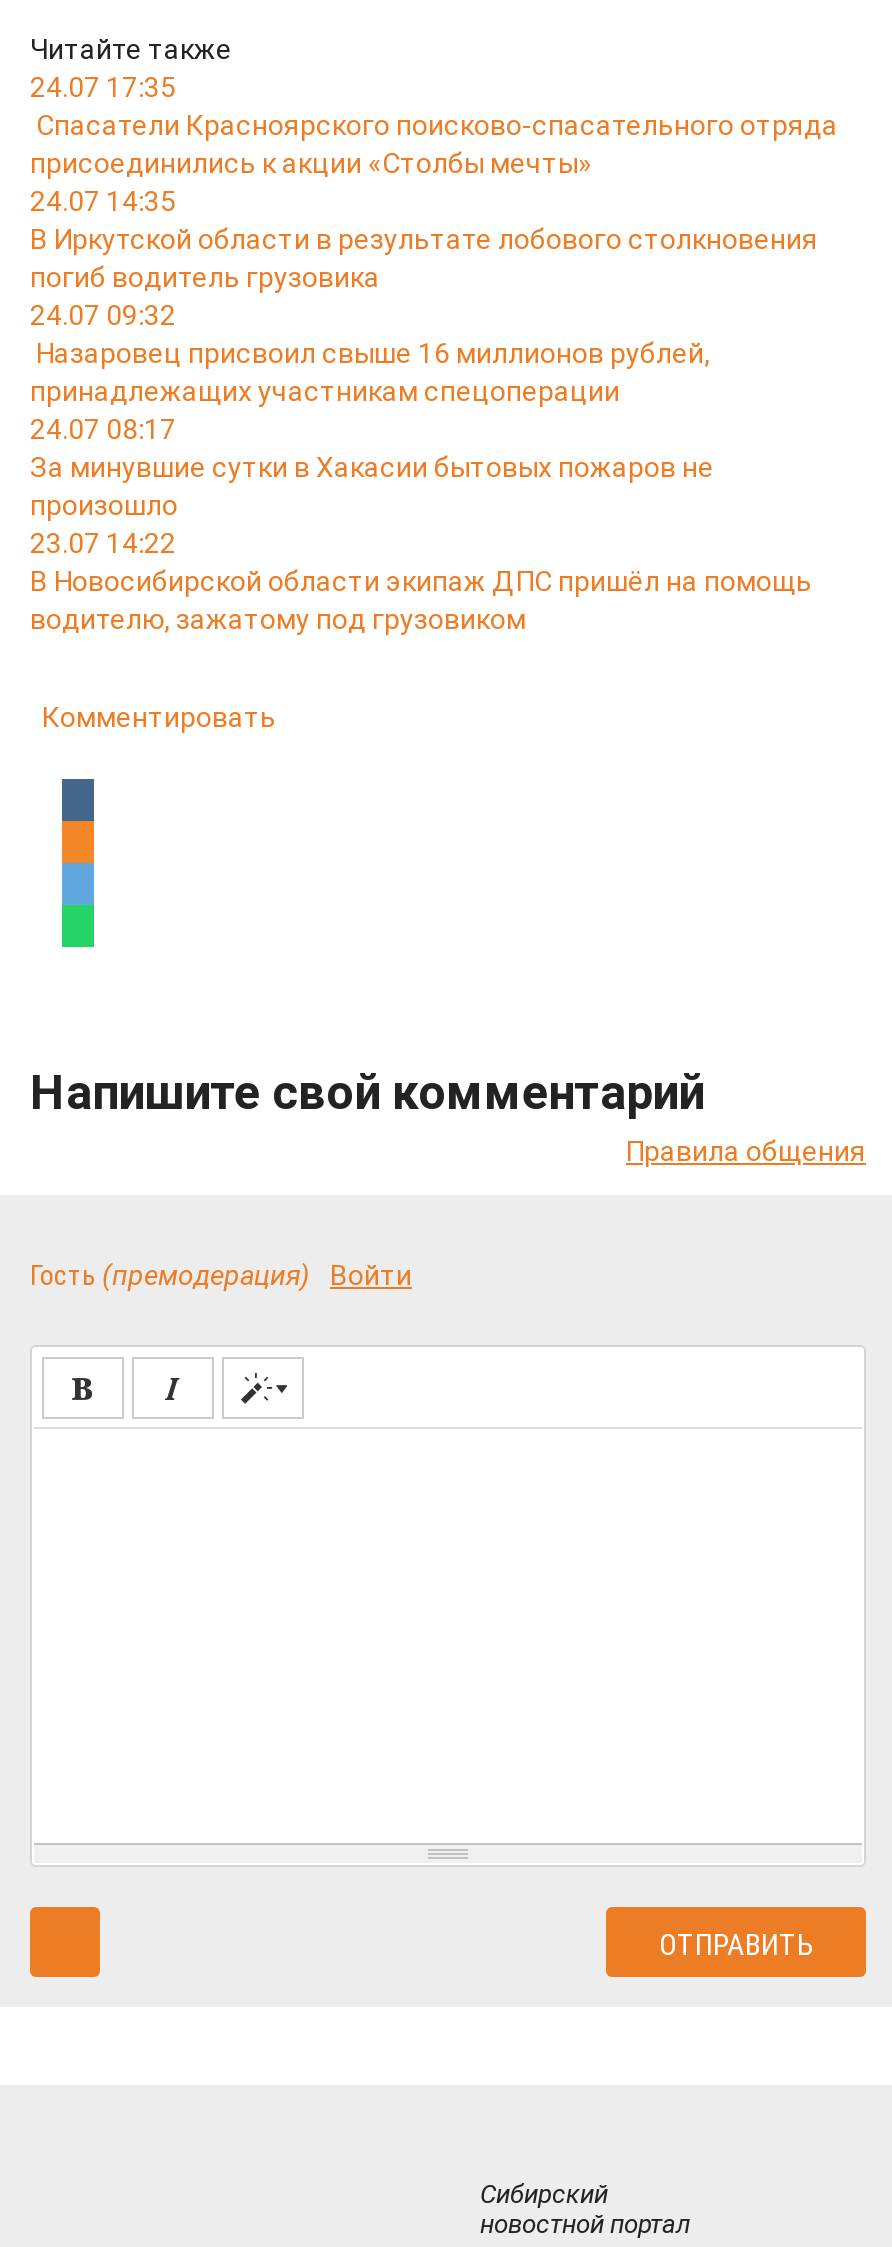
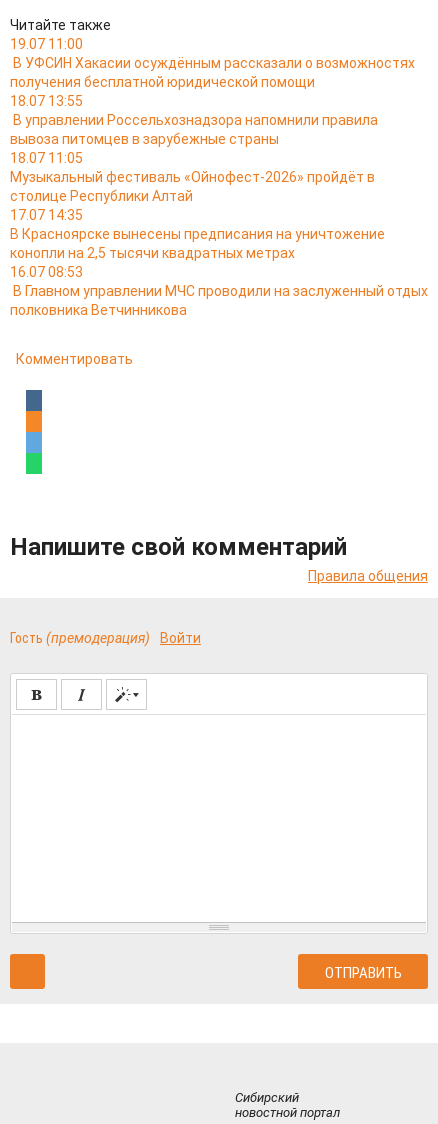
- 24.07 17:35
- Спасатели Красноярского поисково-спасательного отряда
- присоединились к акции «Столбы мечты»
- 24.07 14:35
- В Иркутской области в результате лобового столкновения
- погиб водитель грузовика
- 24.07 09:32
- Назаровец присвоил свыше 16 миллионов рублей,
- принадлежащих участникам спецоперации
- 24.07 08:17
- За минувшие сутки в Хакасии бытовых пожаров не
- произошло
- 23.07 14:22
- В Новосибирской области экипаж ДПС пришёл на помощь
- водителю, зажатому под грузовиком
+ 19.07 11:00
+ В УФСИН Хакасии осуждённым рассказали о возможностях
+ получения бесплатной юридической помощи
+ 18.07 13:55
+ В управлении Россельхознадзора напомнили правила
+ вывоза питомцев в зарубежные страны
+ 18.07 11:05
+ Музыкальный фестиваль «Ойнофест-2026» пройдёт в
+ столице Республики Алтай
+ 17.07 14:35
+ В Красноярске вынесены предписания на уничтожение
+ конопли на 2,5 тысячи квадратных метрах
+ 16.07 08:53
+ В Главном управлении МЧС проводили на заслуженный отдых
+ полковника Ветчинникова
